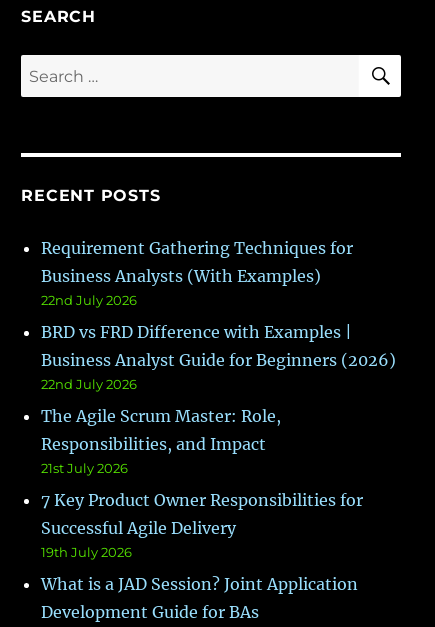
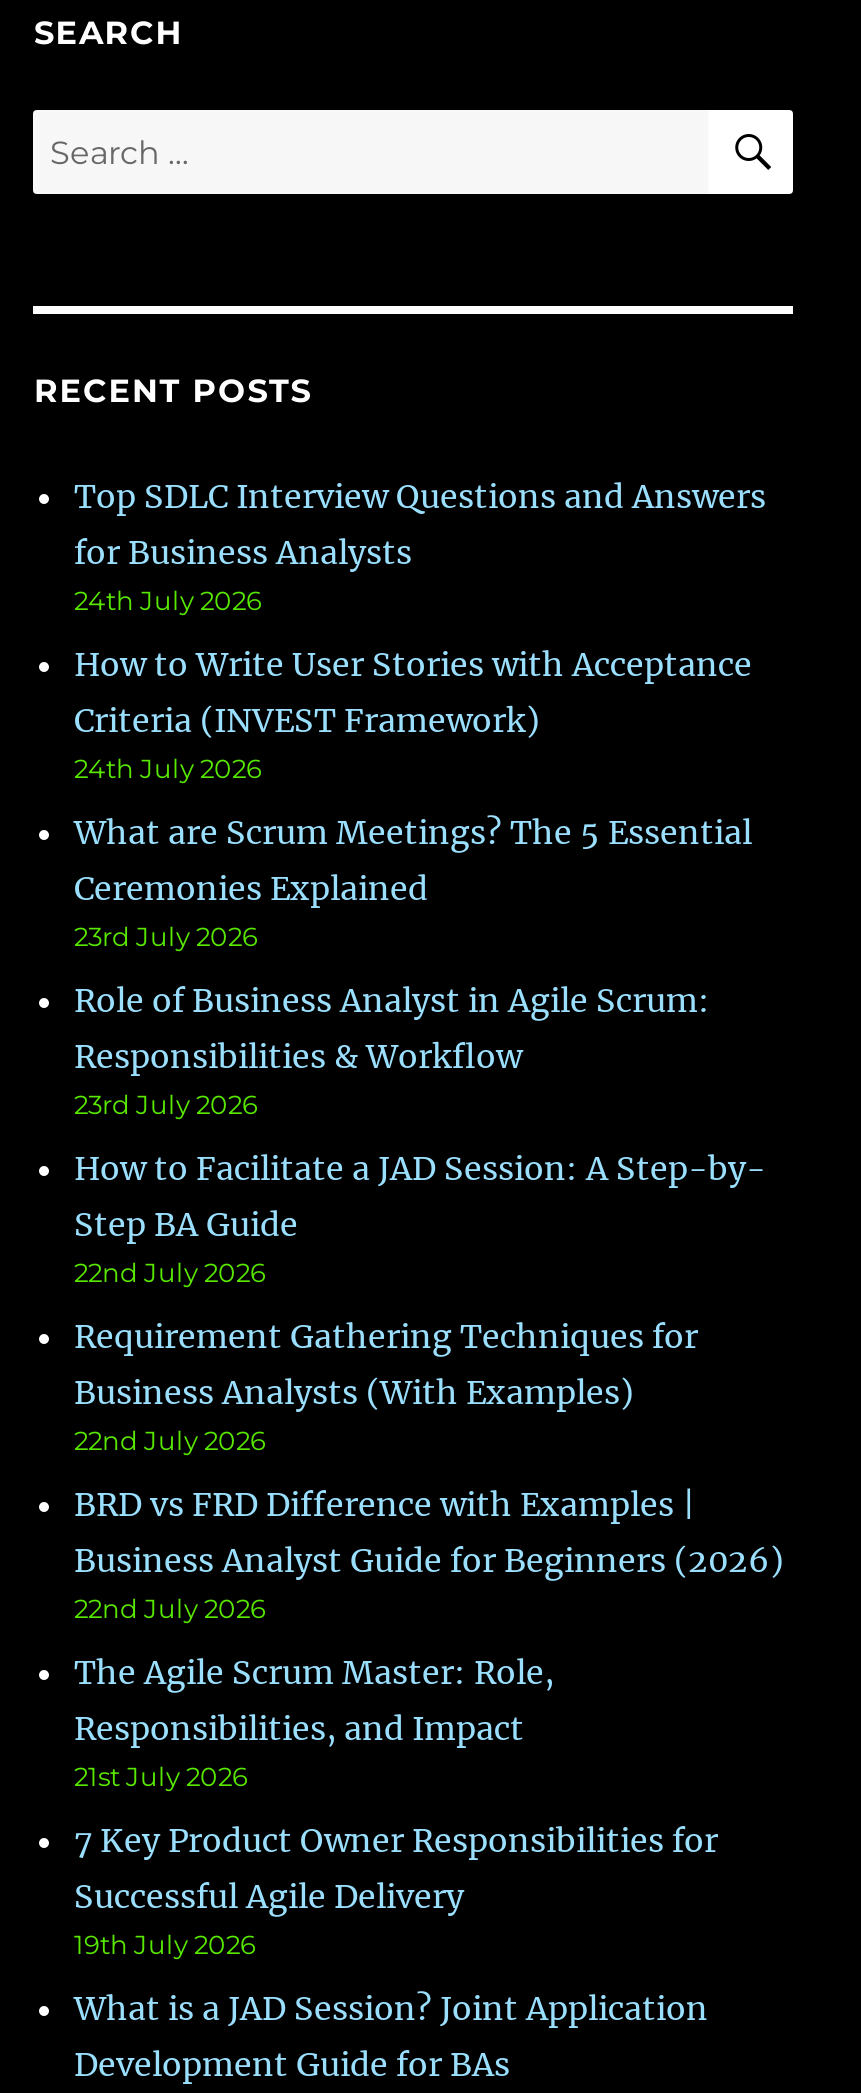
+ Top SDLC Interview Questions and Answers
+ for Business Analysts
+ 24th July 2026
+ How to Write User Stories with Acceptance
+ Criteria (INVEST Framework)
+ 24th July 2026
+ What are Scrum Meetings? The 5 Essential
+ Ceremonies Explained
+ 23rd July 2026
+ Role of Business Analyst in Agile Scrum:
+ Responsibilities & Workflow
+ 23rd July 2026
+ How to Facilitate a JAD Session: A Step-by-
+ Step BA Guide
+ 22nd July 2026
